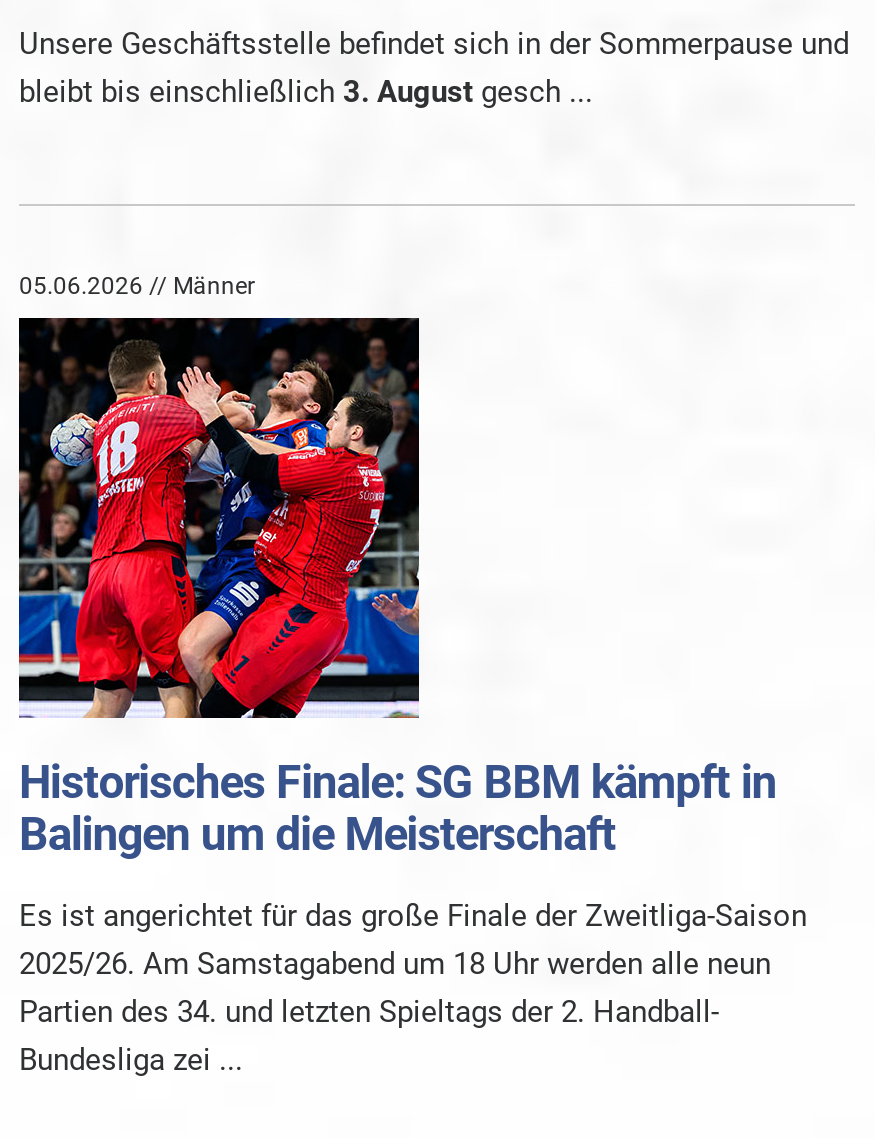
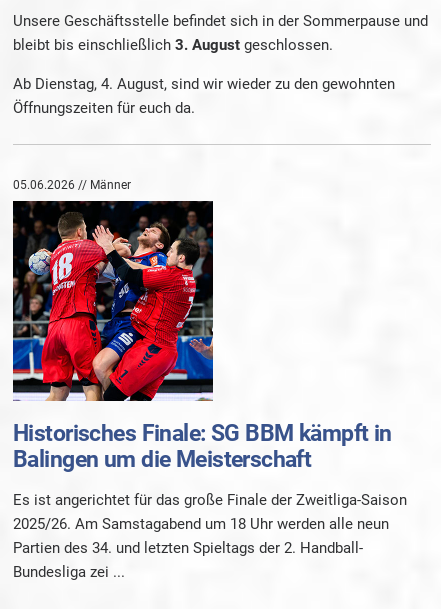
- bleibt bis einschließlich 3. August gesch ...
+ bleibt bis einschließlich 3. August geschlossen.
+ Ab Dienstag, 4. August, sind wir wieder zu den gewohnten
+ Öffnungszeiten für euch da.
